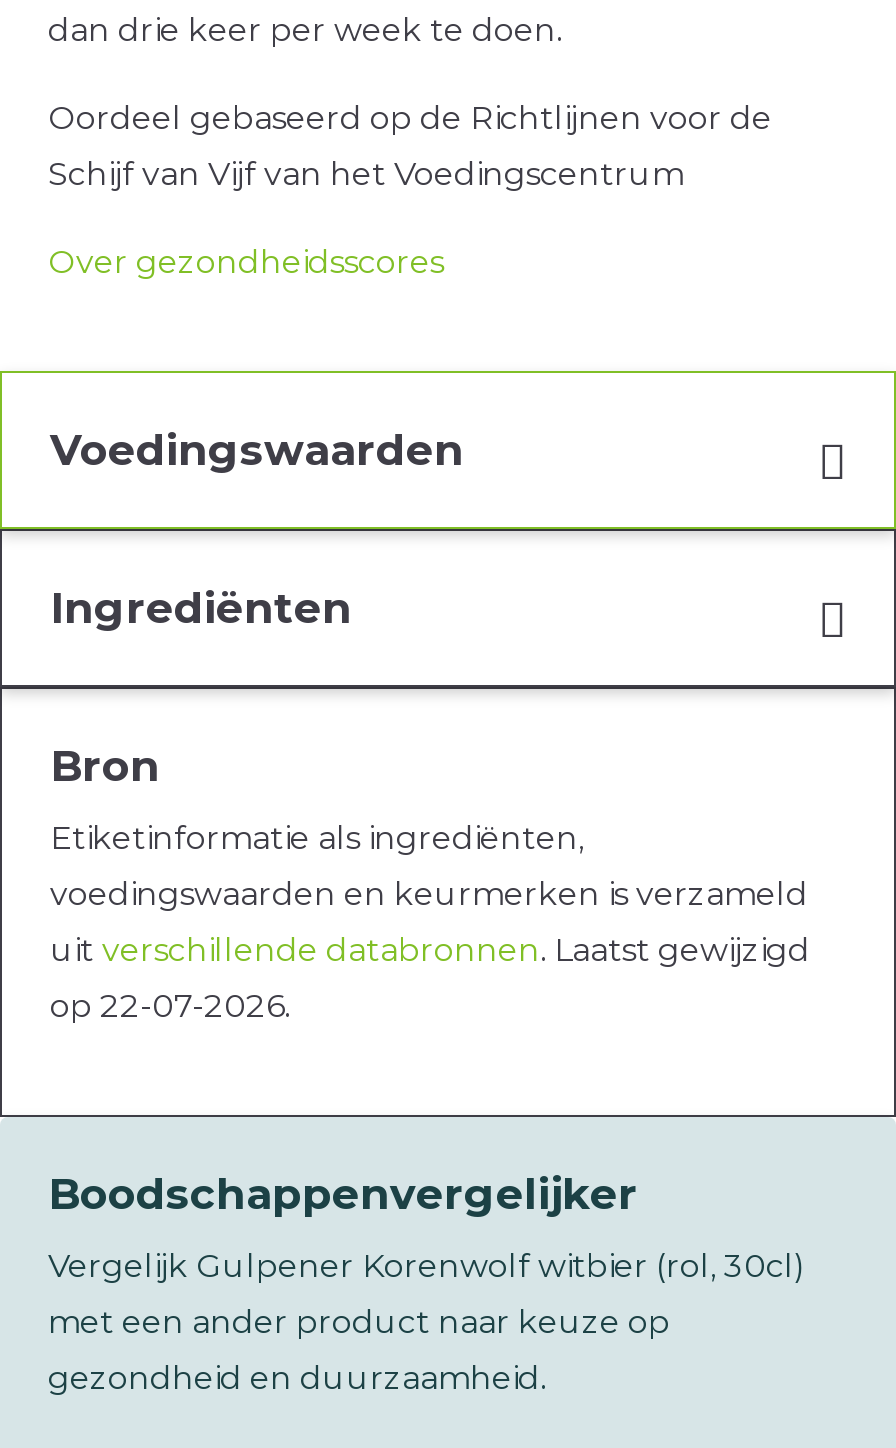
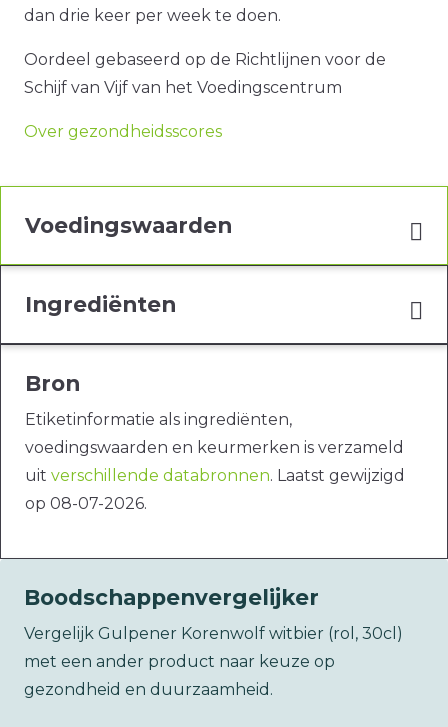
- op 22-07-2026.
+ op 08-07-2026.
